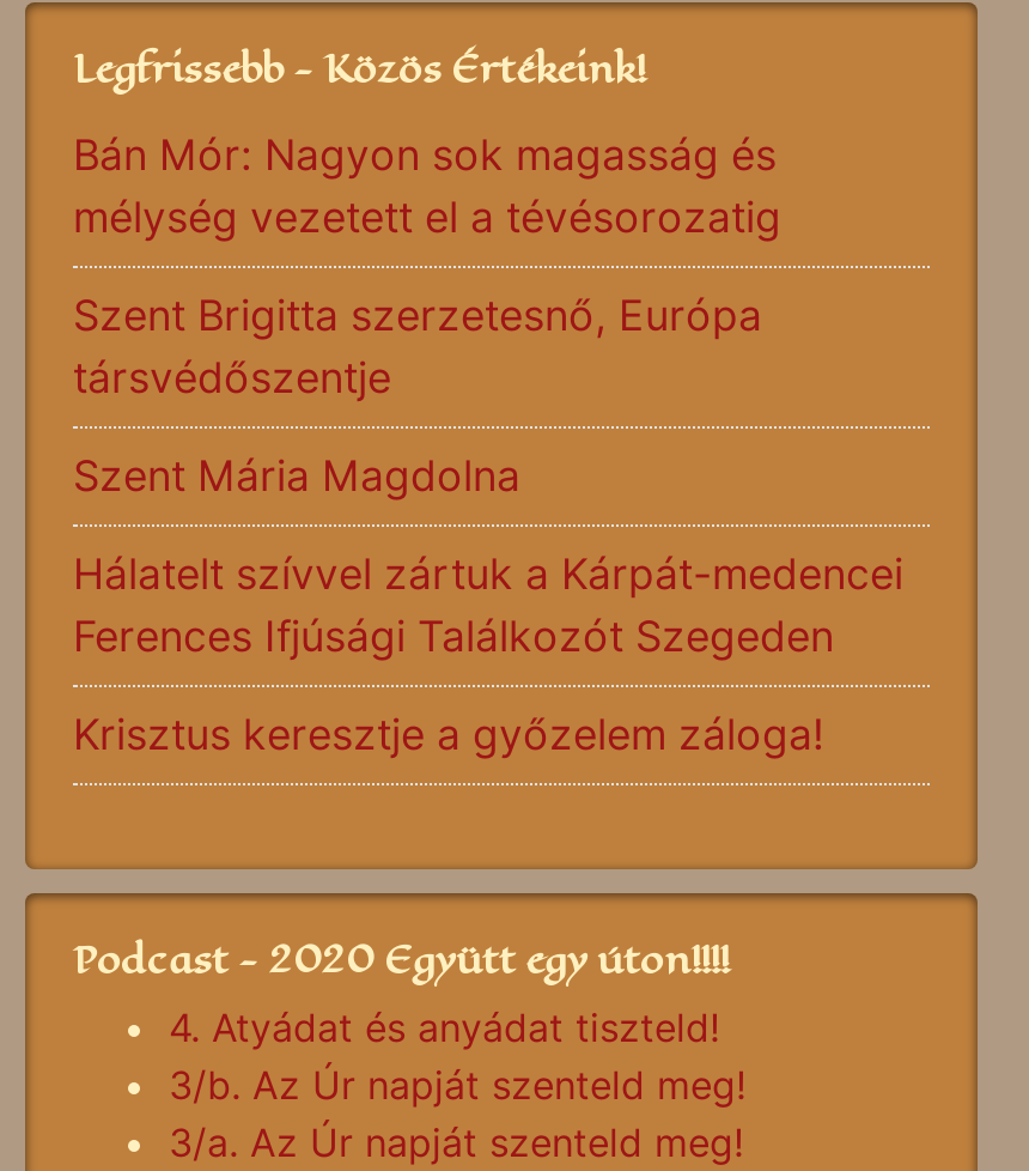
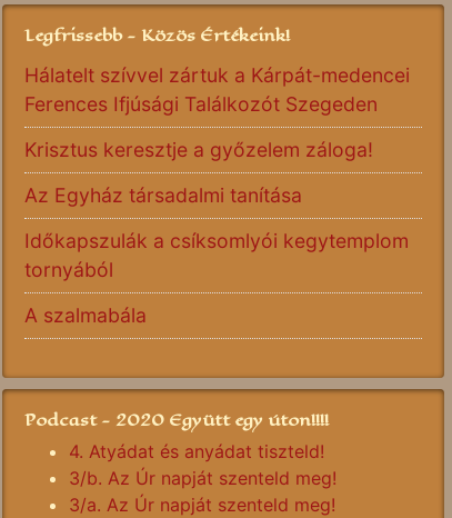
- Bán Mór: Nagyon sok magasság és
- mélység vezetett el a tévésorozatig
- Szent Brigitta szerzetesnő, Európa
- társvédőszentje
- Szent Mária Magdolna

moved up: Hálatelt szívvel zártuk a Kárpát-medencei | Ferences Ifjúsági Találkozót Szegeden | Krisztus keresztje a győzelem záloga!

+ Az Egyház társadalmi tanítása
+ Időkapszulák a csíksomlyói kegytemplom
+ tornyából
+ A szalmabála
